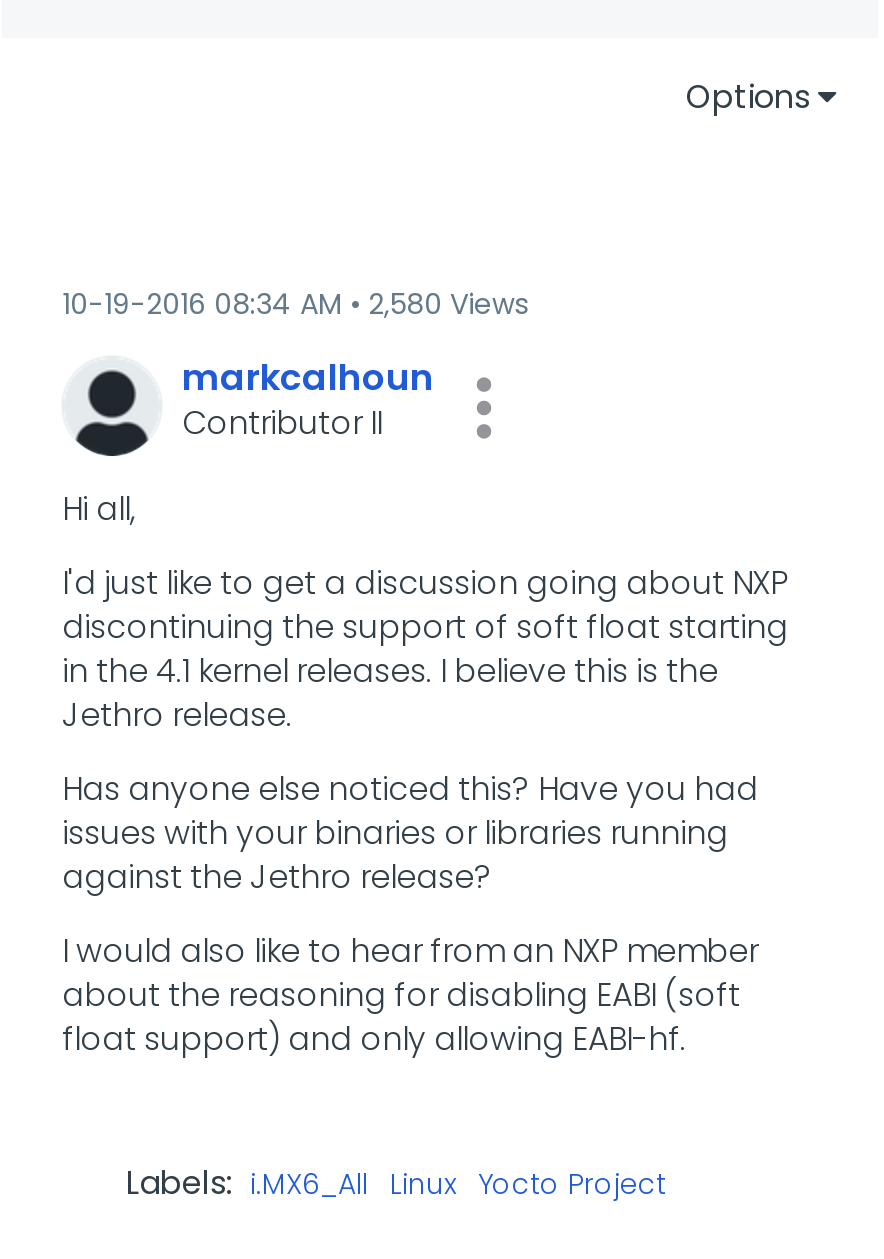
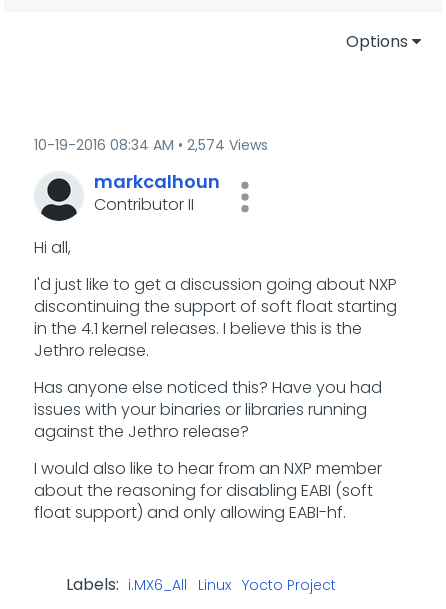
- 10-19-2016 08:34 AM 2,580 Views
+ 10-19-2016 08:34 AM 2,574 Views
